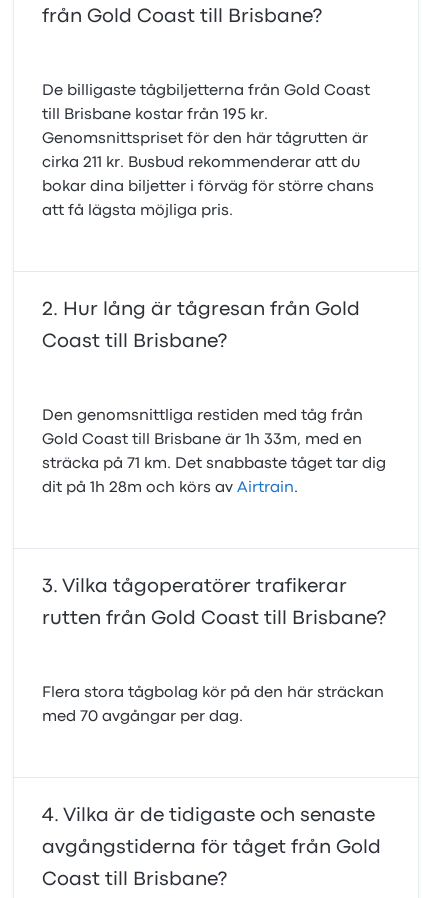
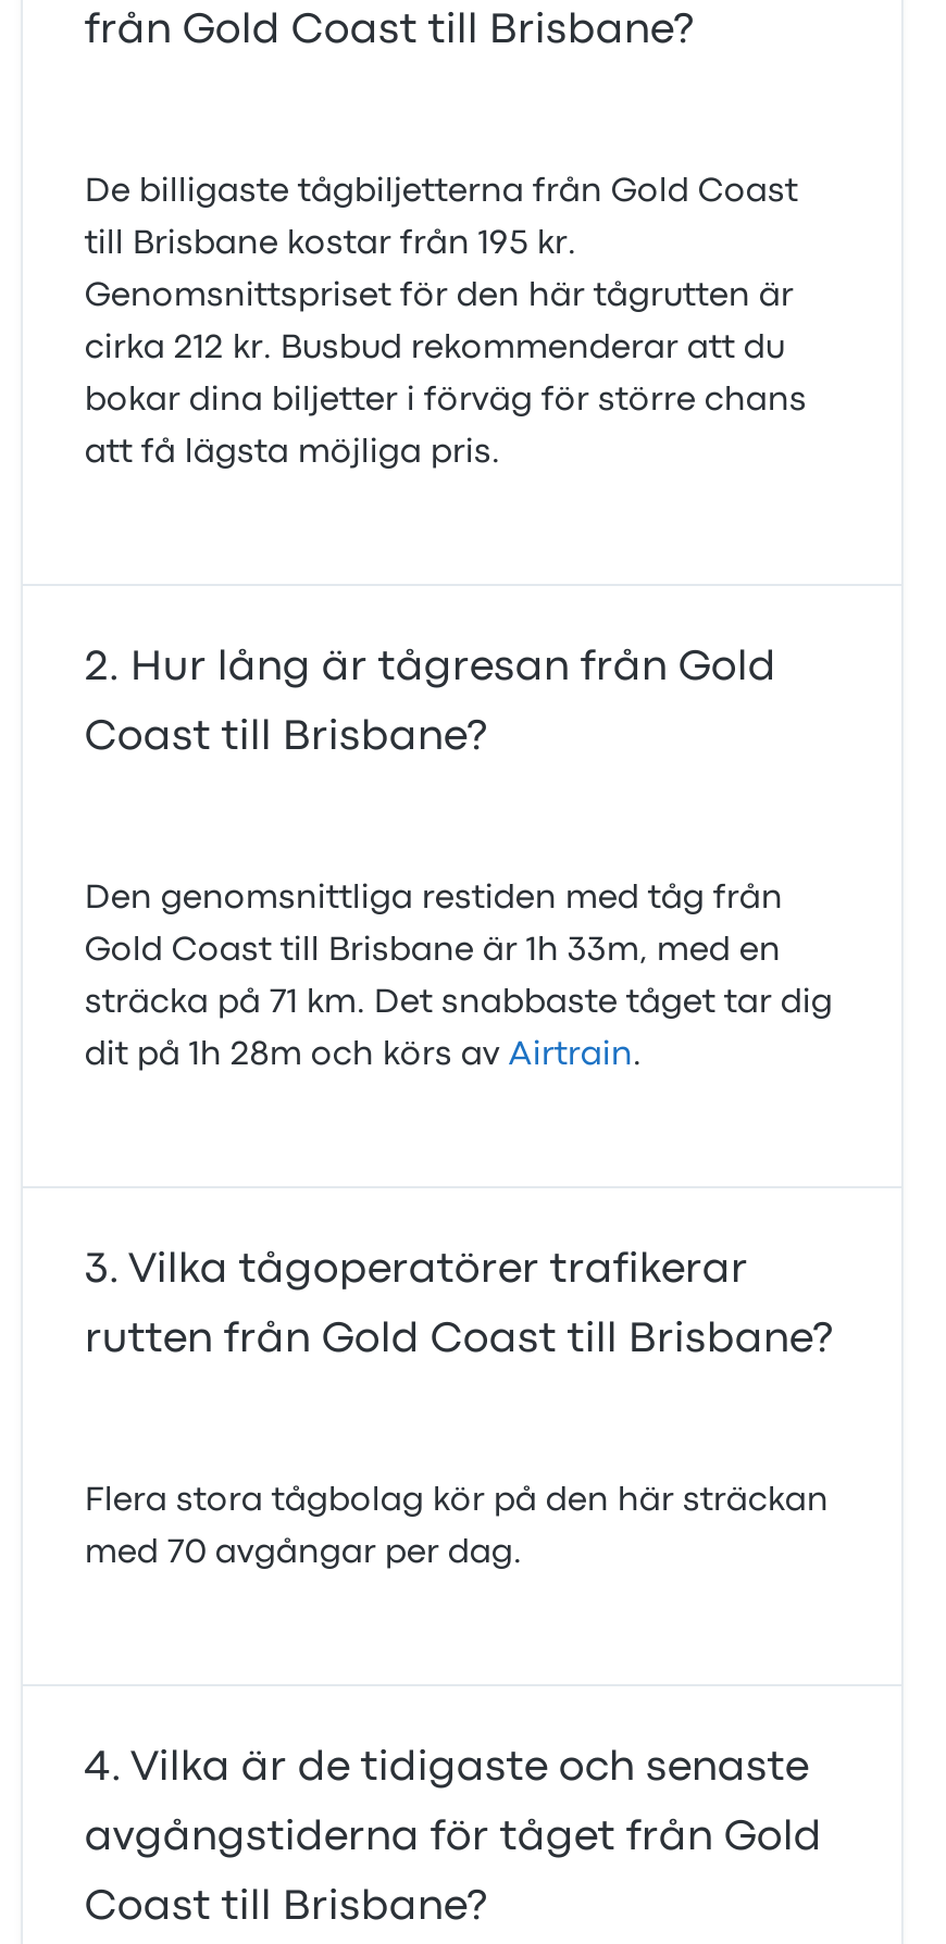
- cirka 211 kr. Busbud rekommenderar att du
+ cirka 212 kr. Busbud rekommenderar att du
